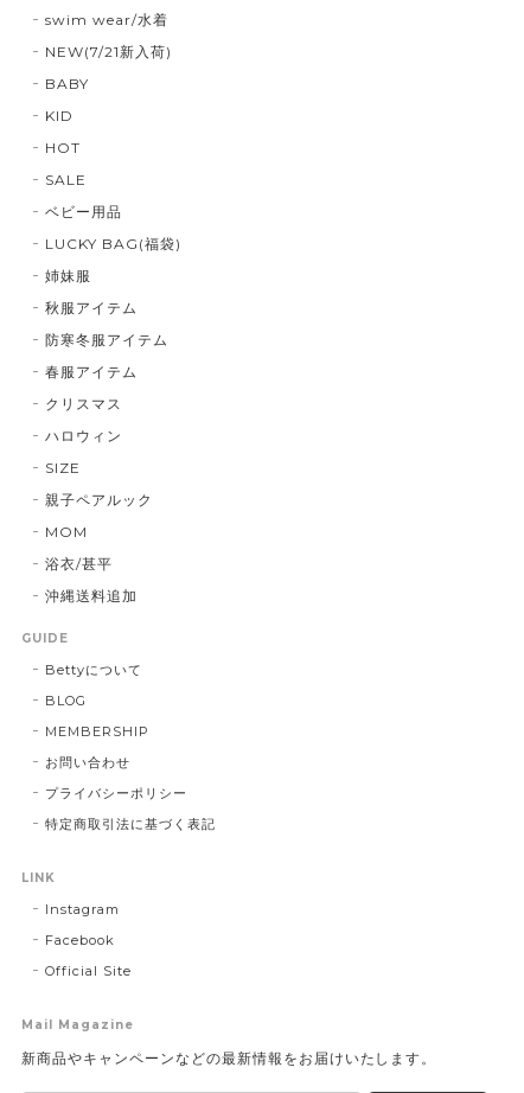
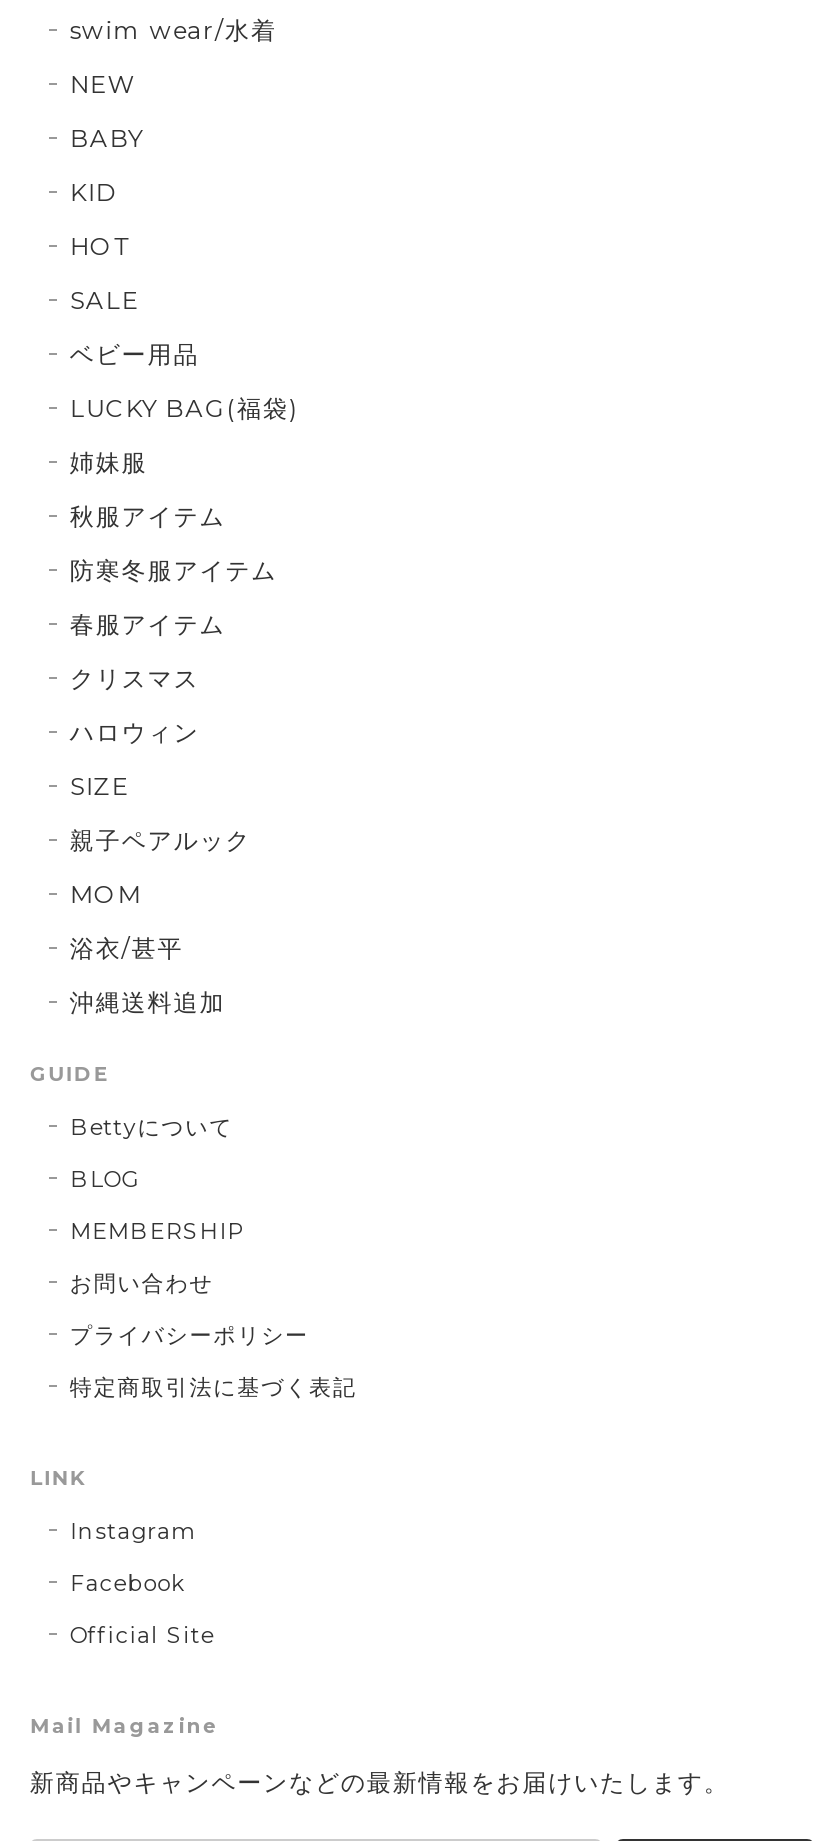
- NEW(7/21新入荷)
+ NEW
